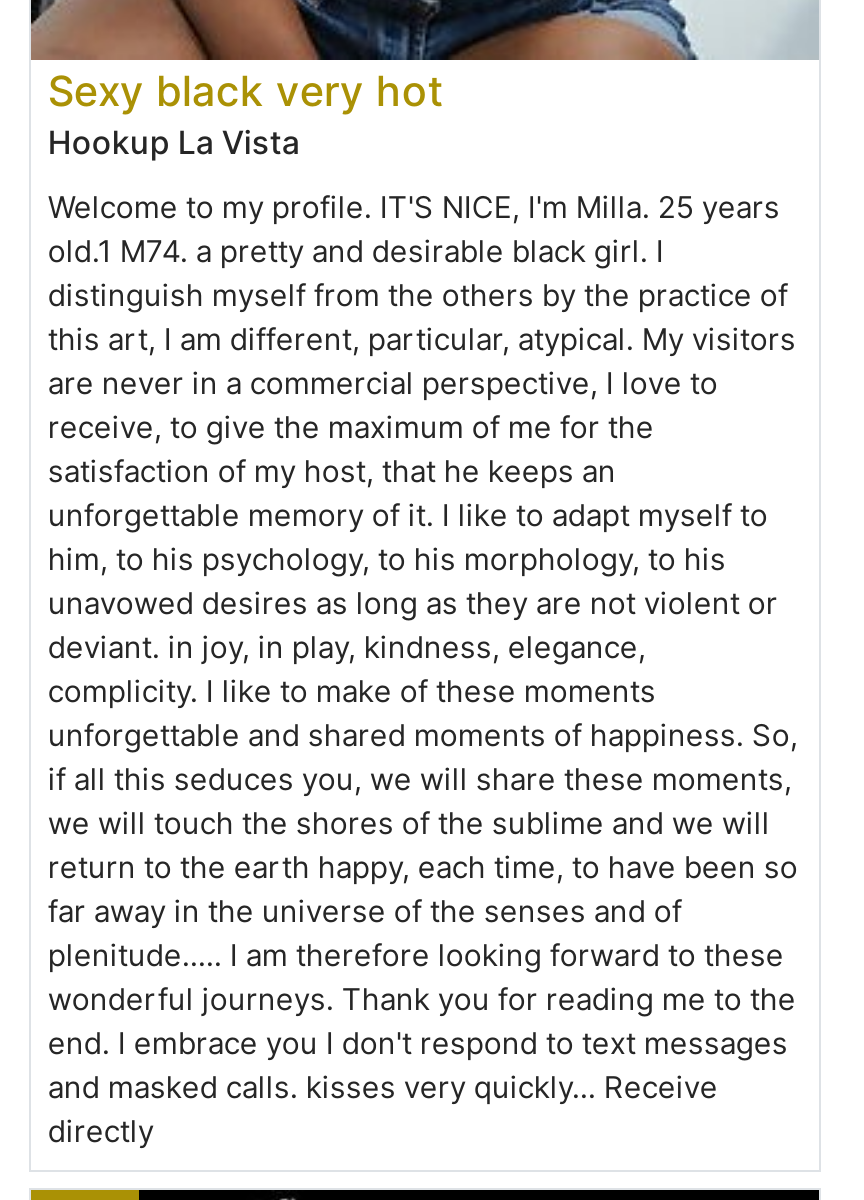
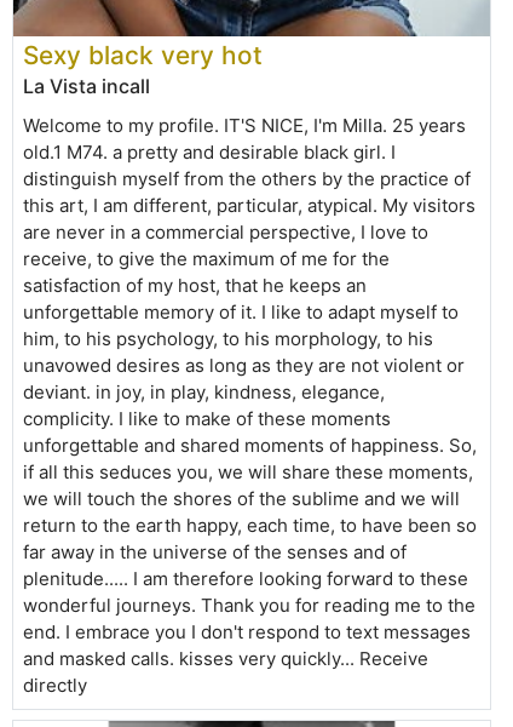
- Hookup La Vista
+ La Vista incall
